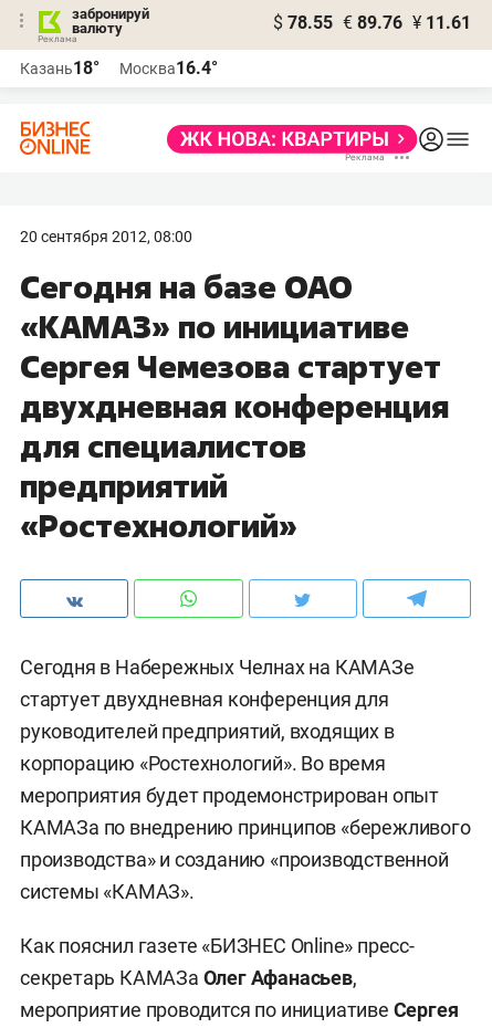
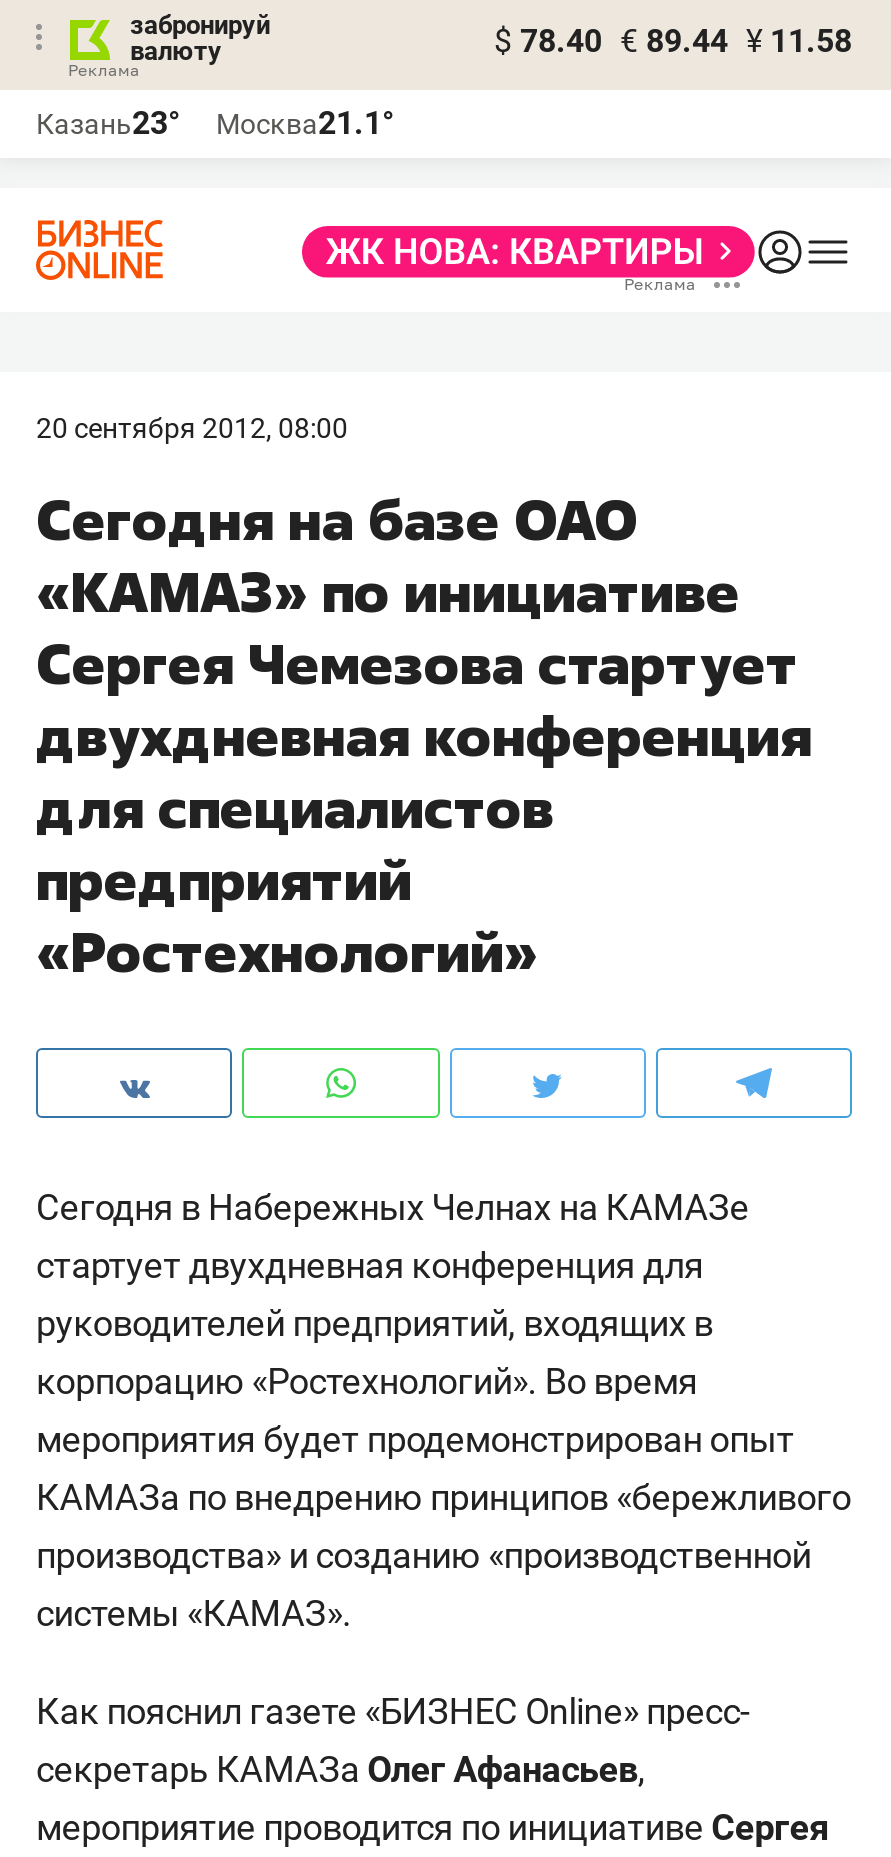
- $ 78.55 € 89.76 ¥ 11.61
+ $ 78.40 € 89.44 ¥ 11.58

- Казань18°
+ Казань23°

- Москва16.4°
+ Москва21.1°
